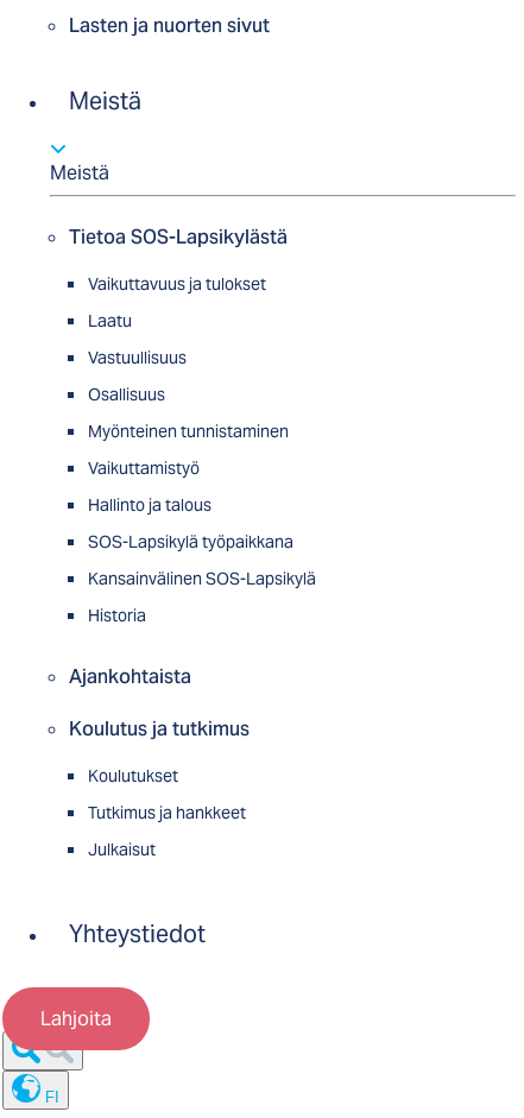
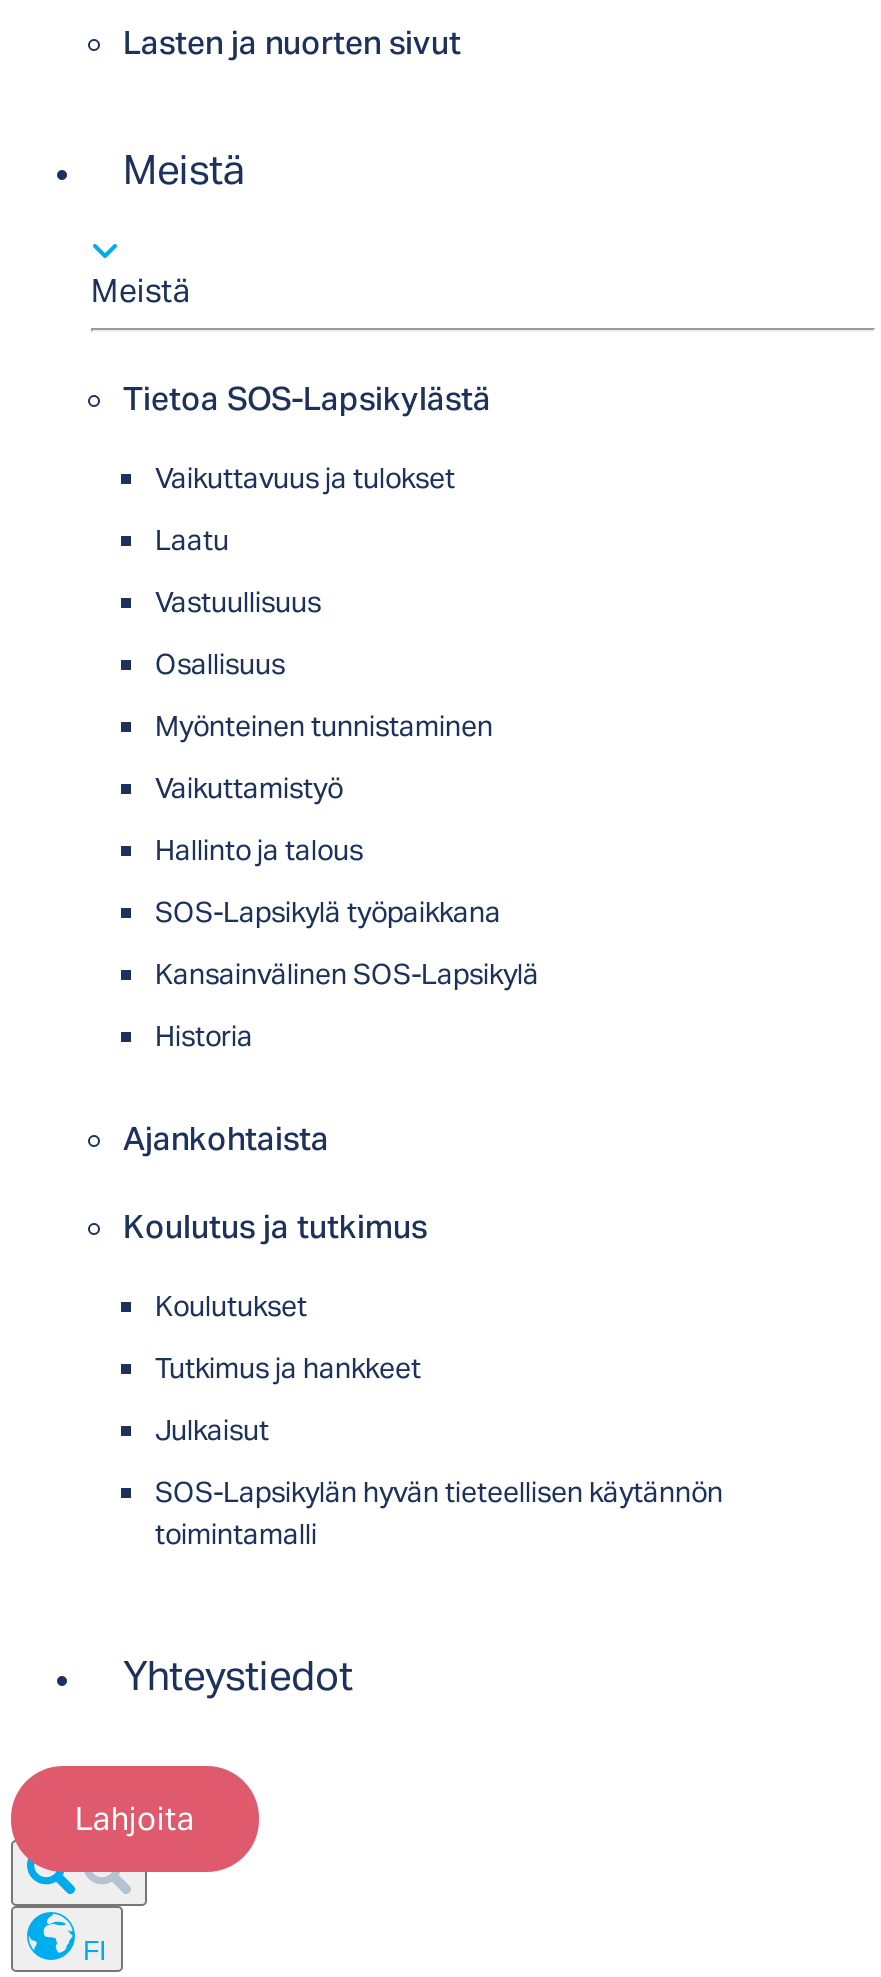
+ SOS-Lapsikylän hyvän tieteellisen käytännön
+ toimintamalli
